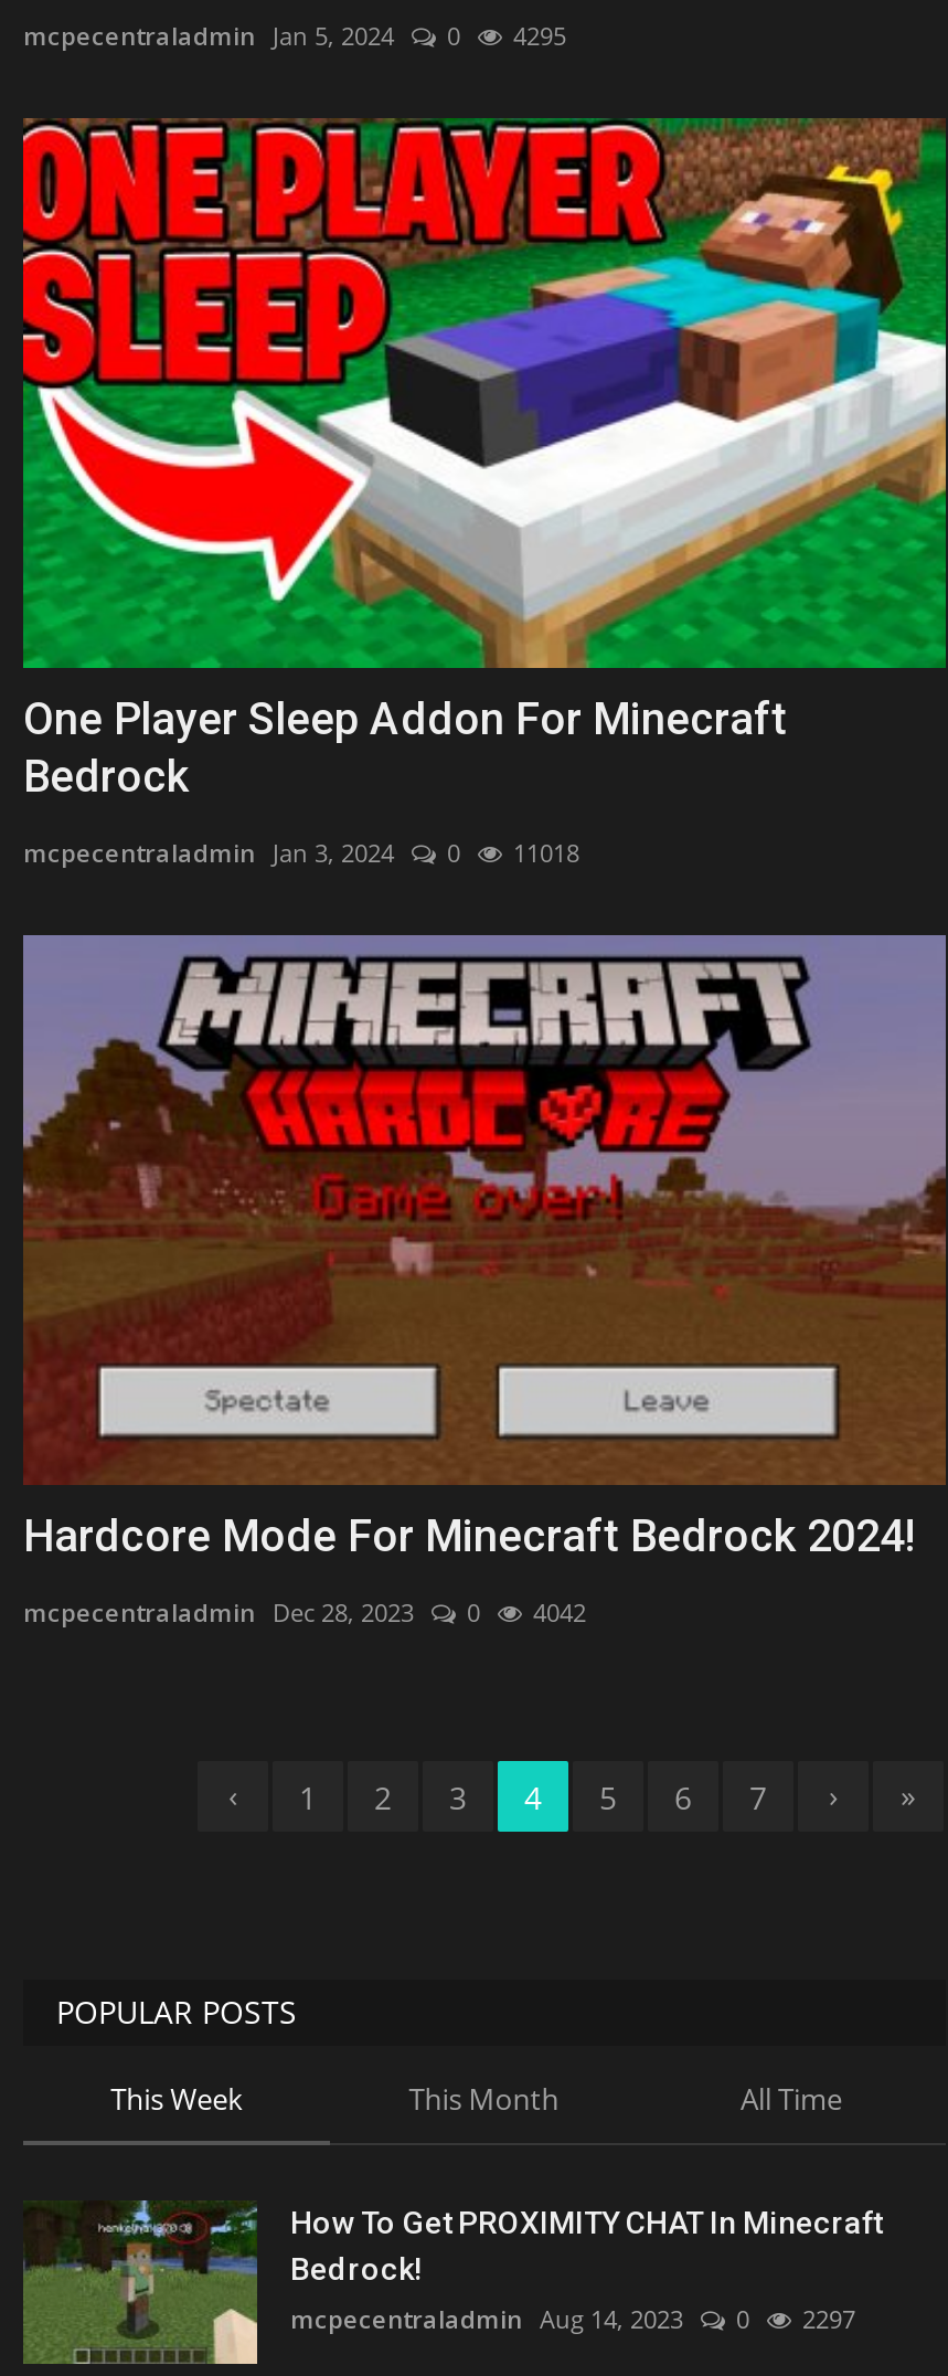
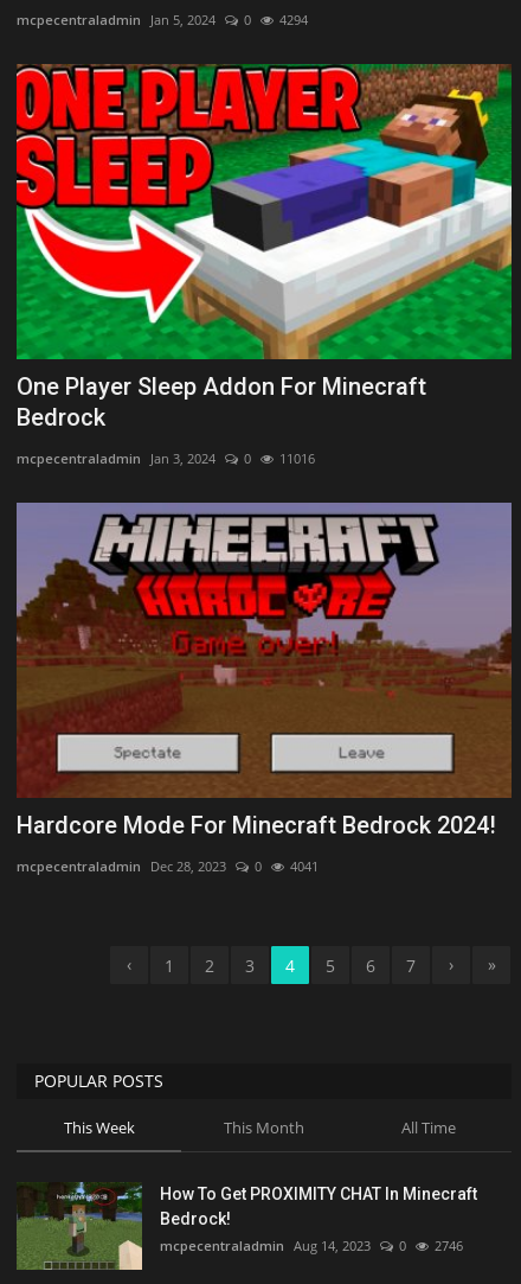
- mcpecentraladmin Jan 5, 2024 0 4295
+ mcpecentraladmin Jan 5, 2024 0 4294

- mcpecentraladmin Jan 3, 2024 0 11018
+ mcpecentraladmin Jan 3, 2024 0 11016

- mcpecentraladmin Dec 28, 2023 0 4042
+ mcpecentraladmin Dec 28, 2023 0 4041

- mcpecentraladmin Aug 14, 2023 0 2297
+ mcpecentraladmin Aug 14, 2023 0 2746
